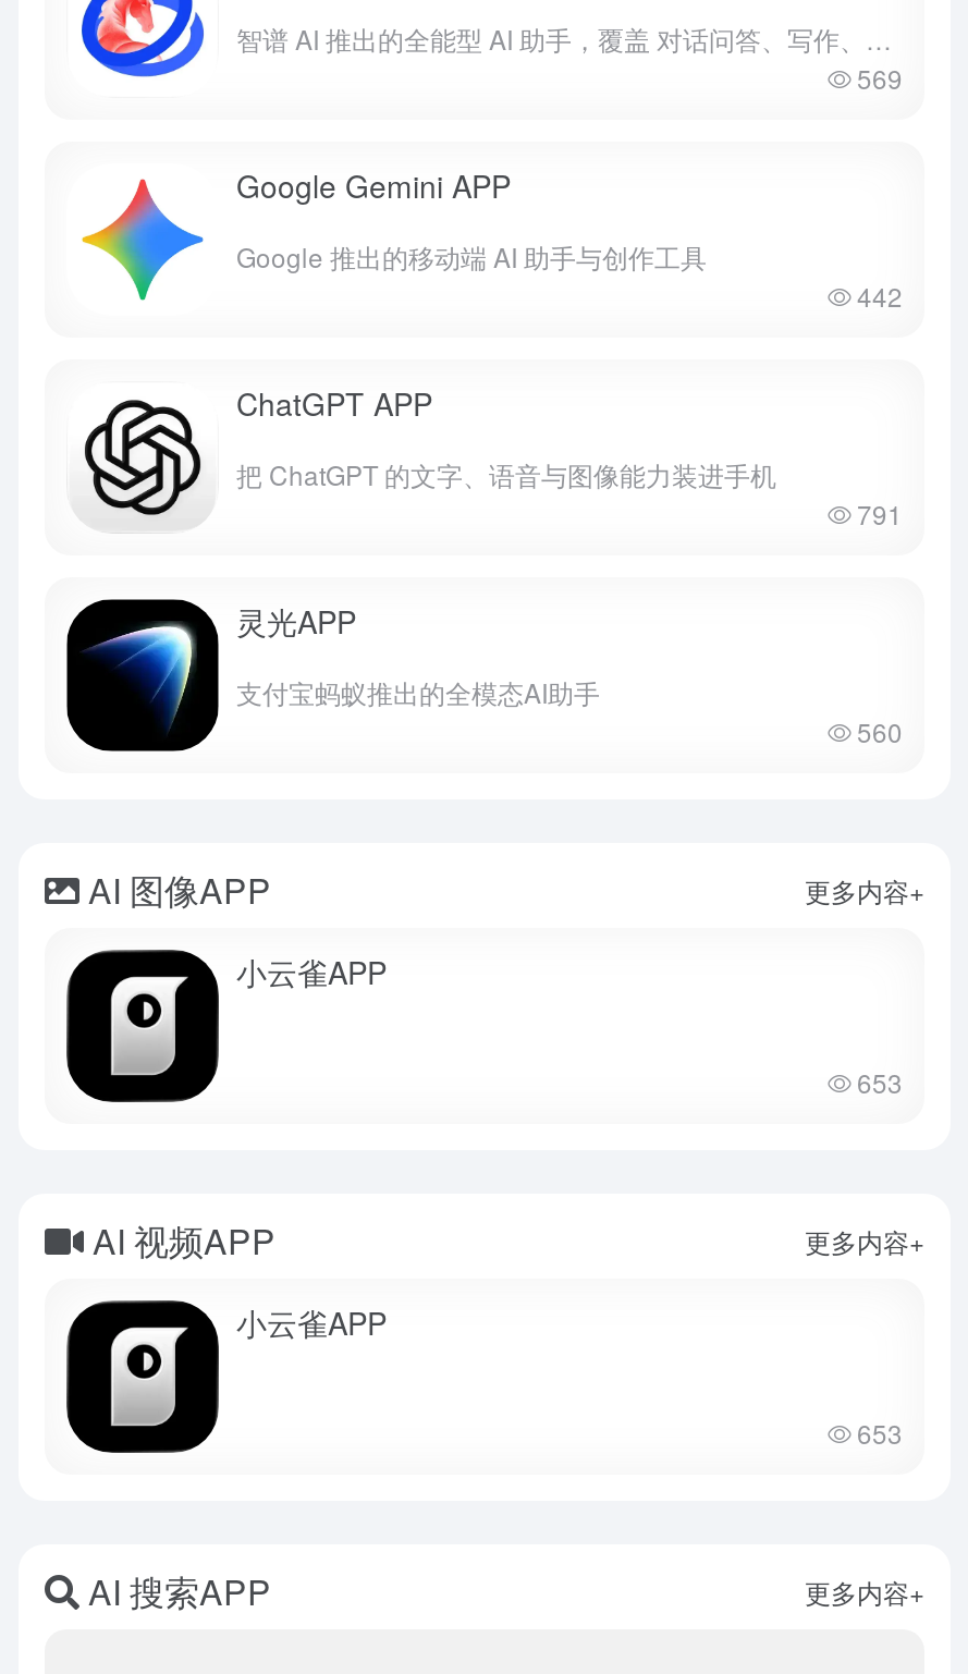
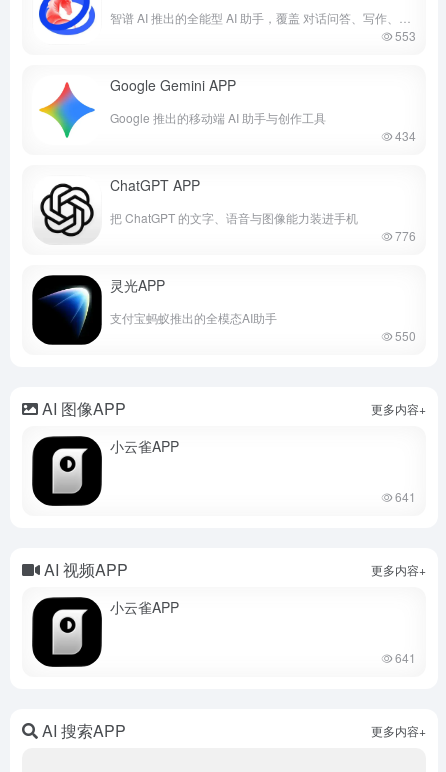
- 569
+ 553

- 442
+ 434

- 791
+ 776

- 560
+ 550

- 653
+ 641

- 653
+ 641
